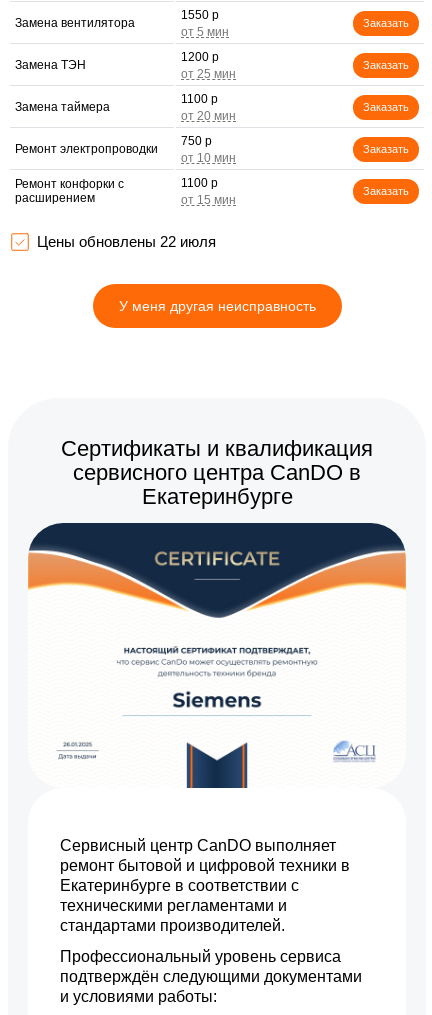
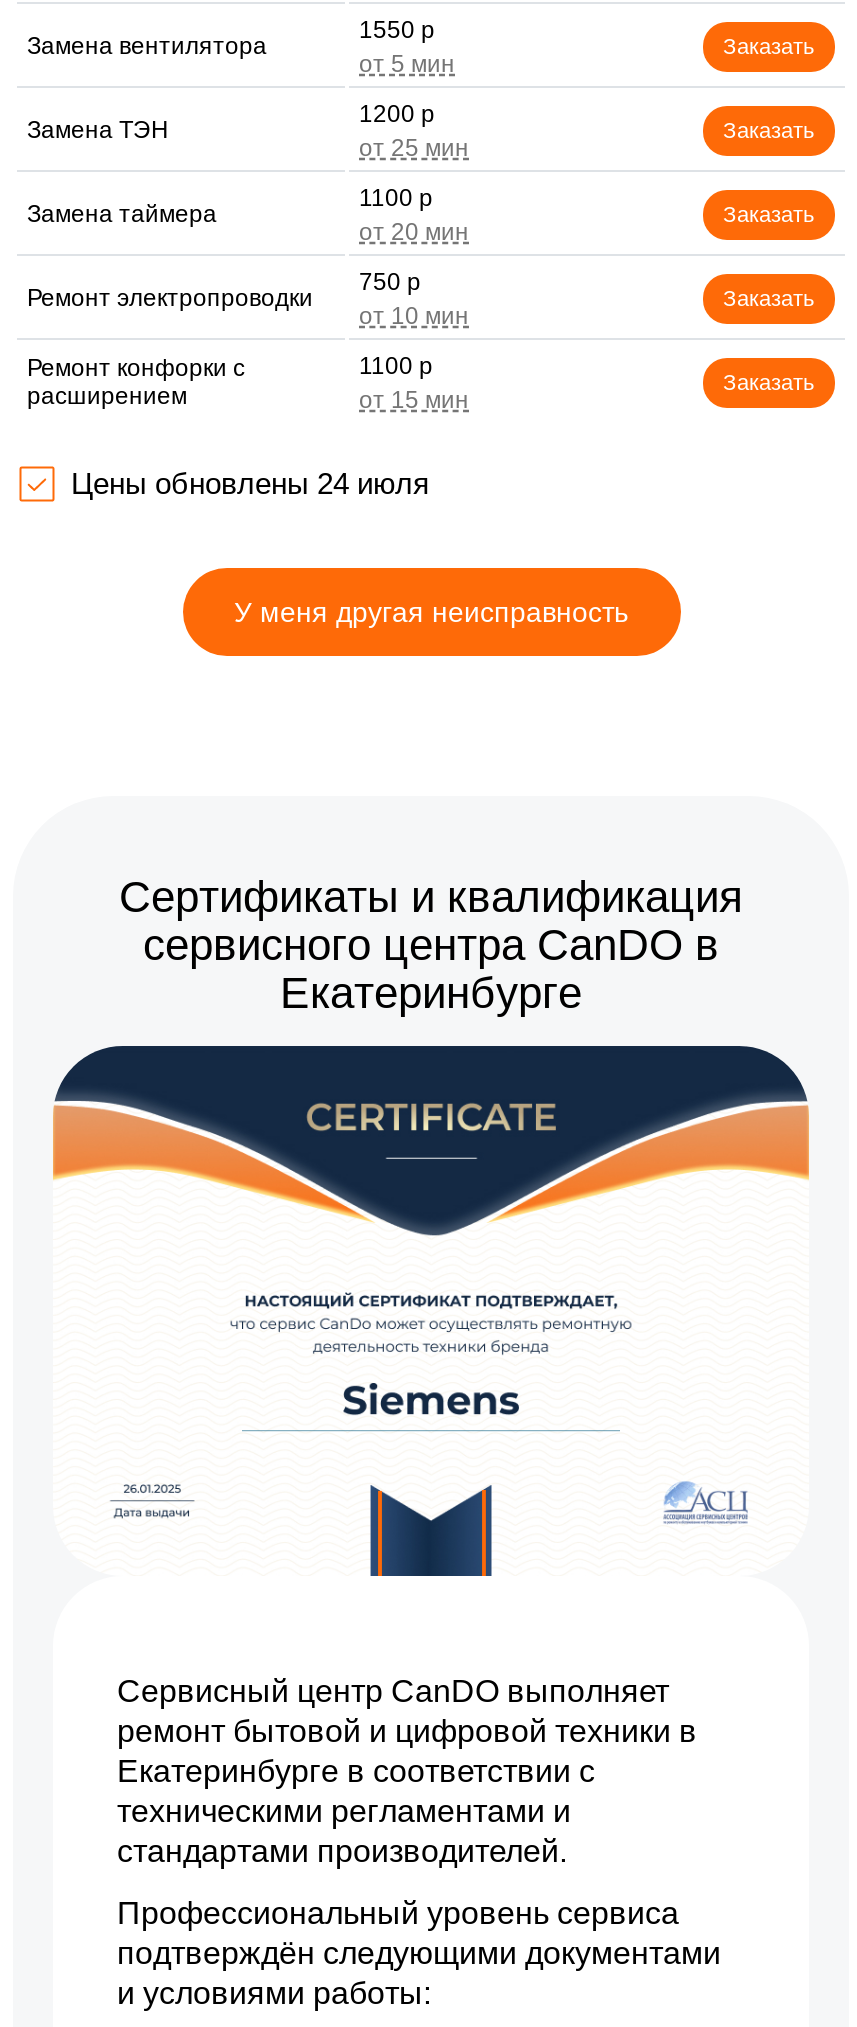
- Цены обновлены 22 июля
+ Цены обновлены 24 июля
